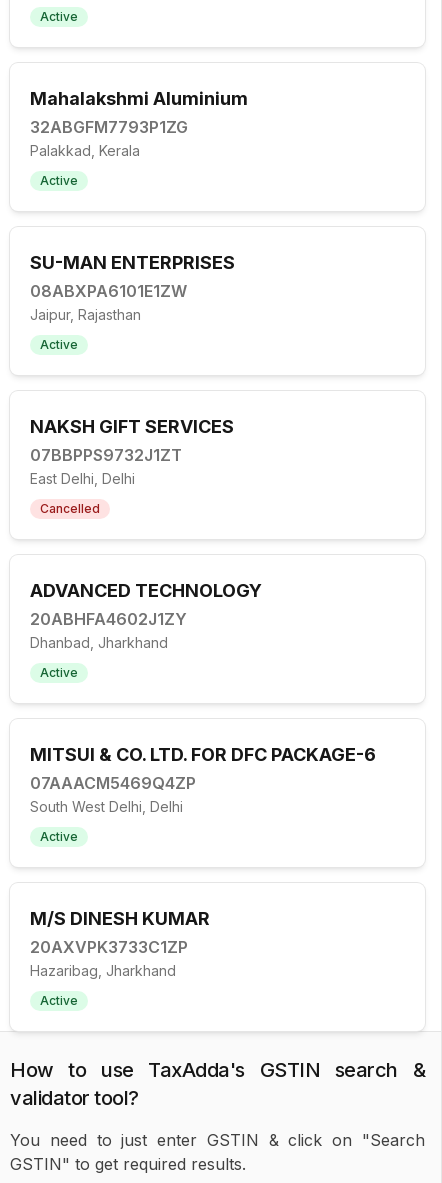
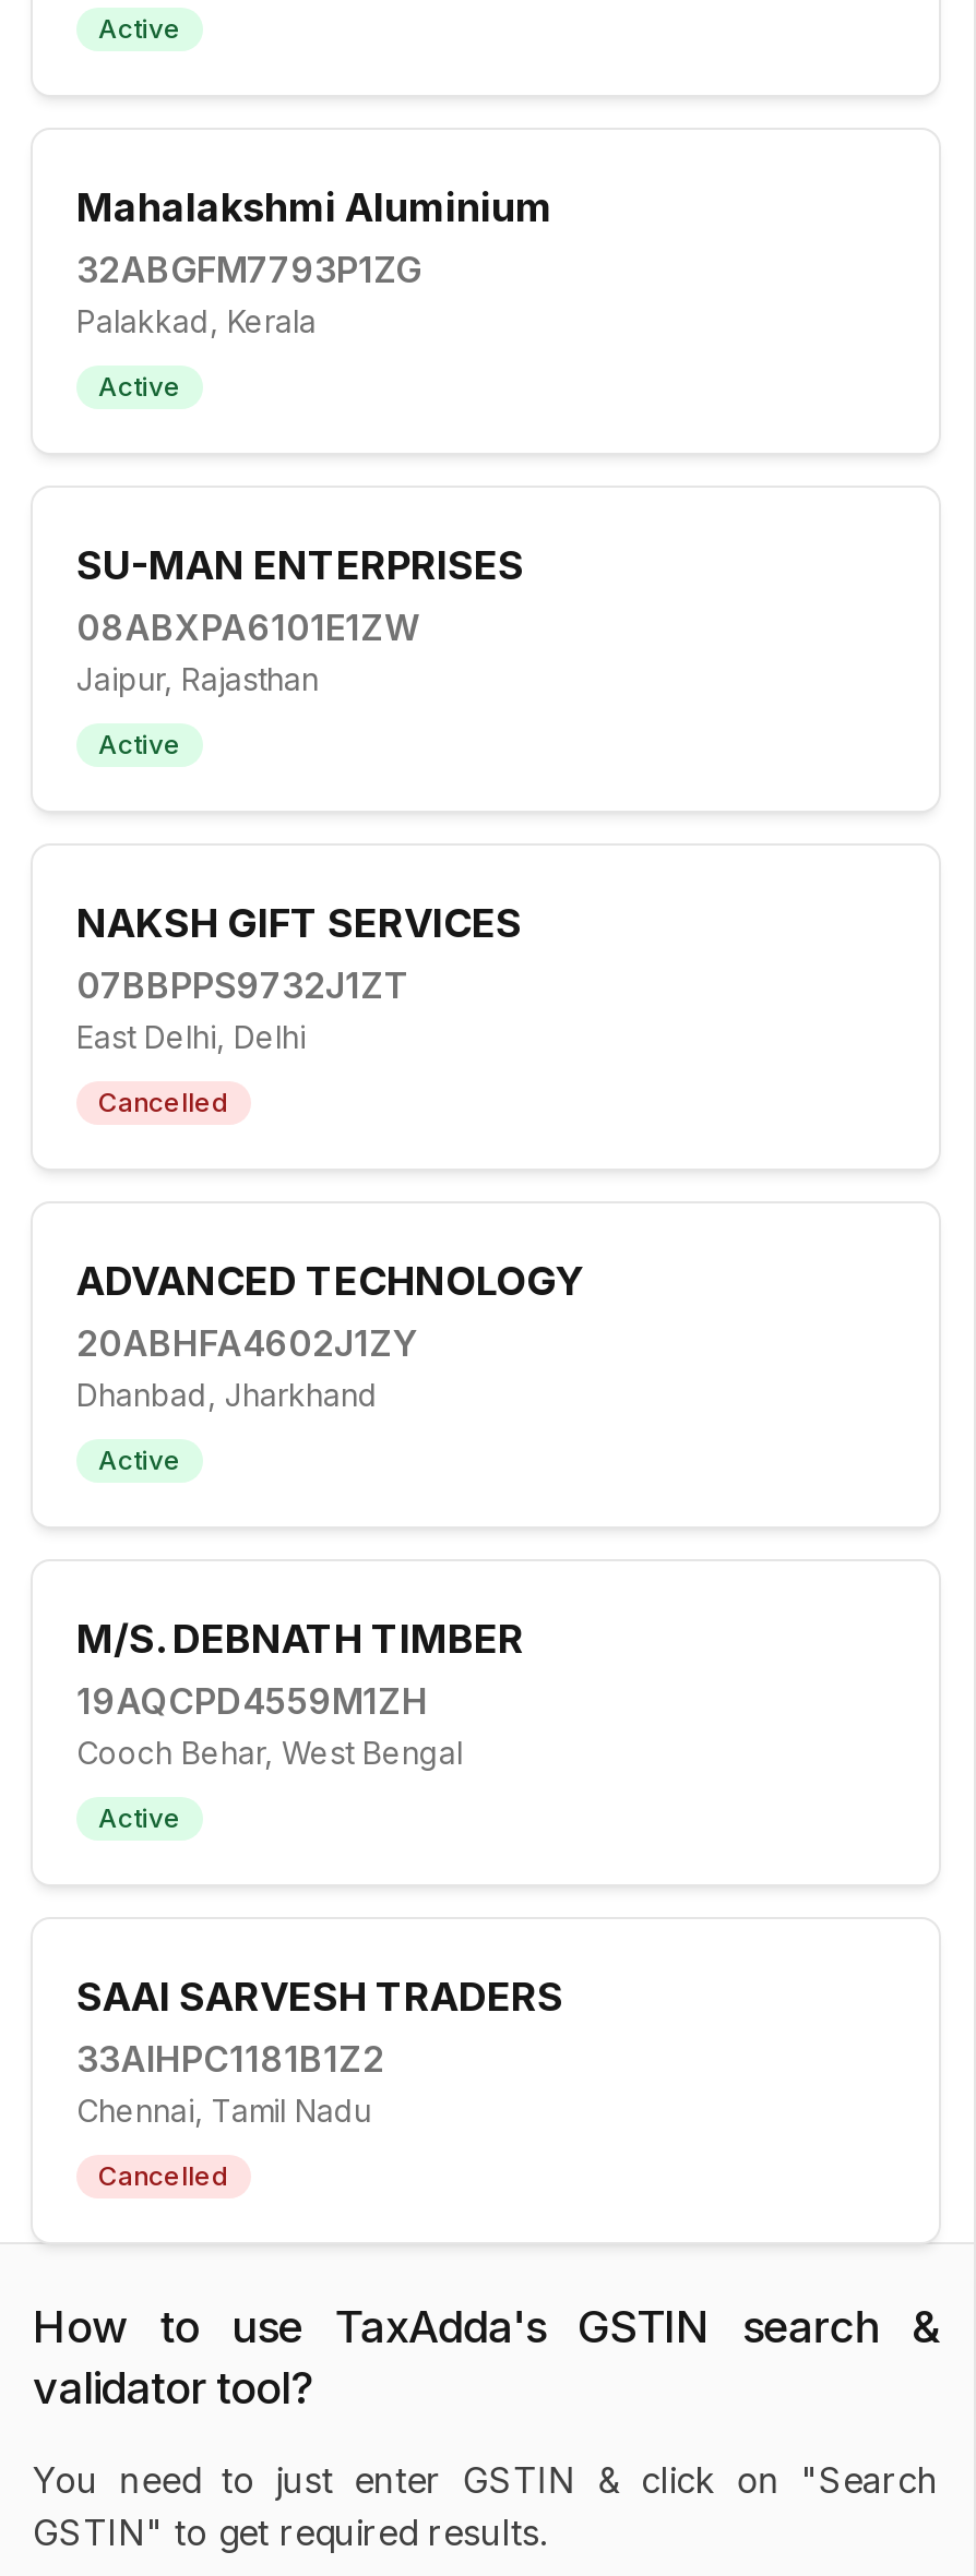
- MITSUI & CO. LTD. FOR DFC PACKAGE-6
- 07AAACM5469Q4ZP
- South West Delhi, Delhi
+ M/S. DEBNATH TIMBER
+ 19AQCPD4559M1ZH
+ Cooch Behar, West Bengal

- M/S DINESH KUMAR
- 20AXVPK3733C1ZP
- Hazaribag, Jharkhand
+ SAAI SARVESH TRADERS
+ 33AIHPC1181B1Z2
+ Chennai, Tamil Nadu

- Active
+ Cancelled
